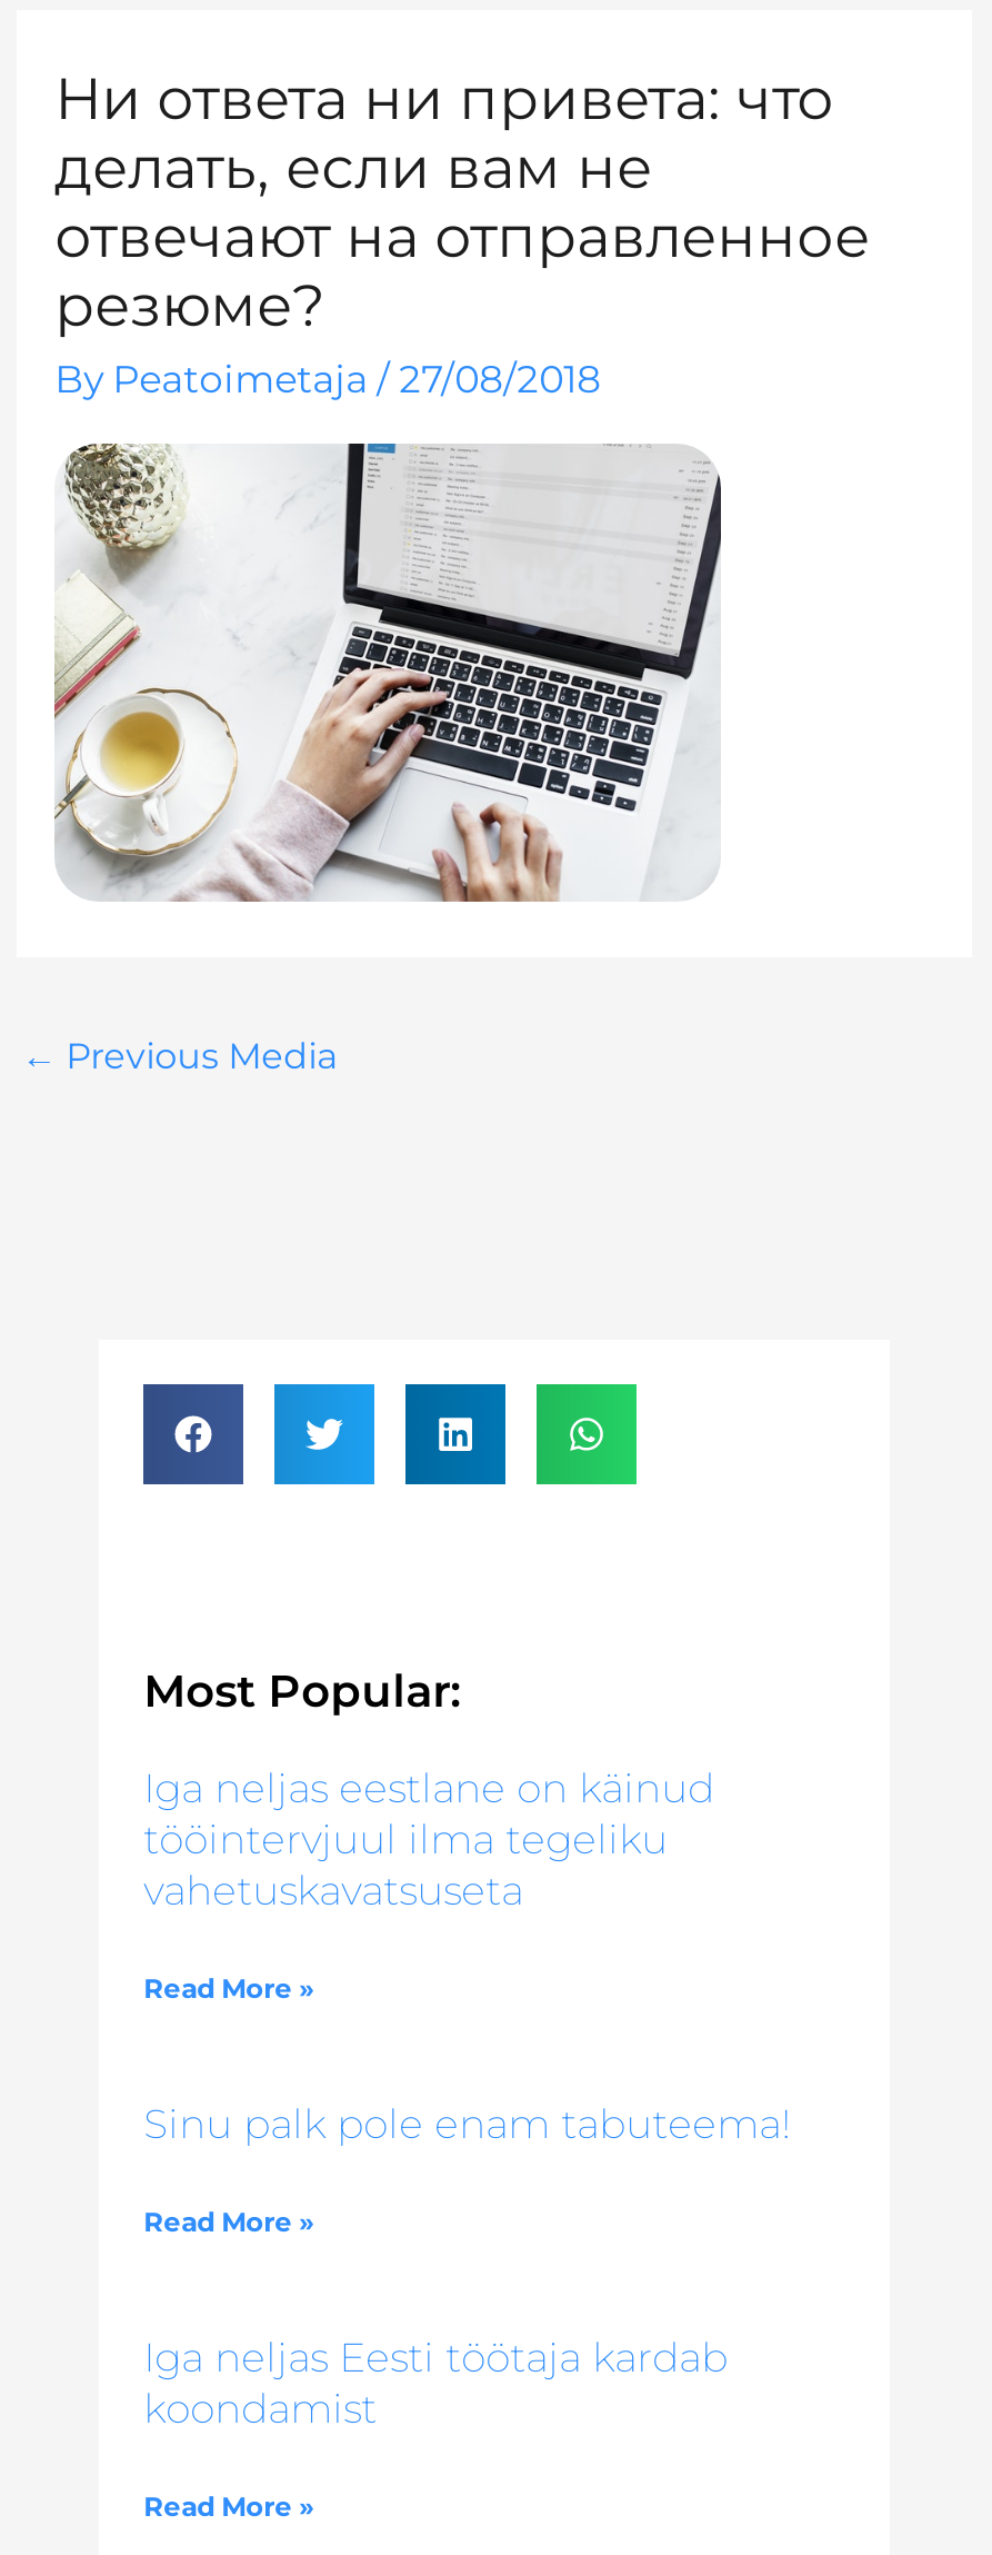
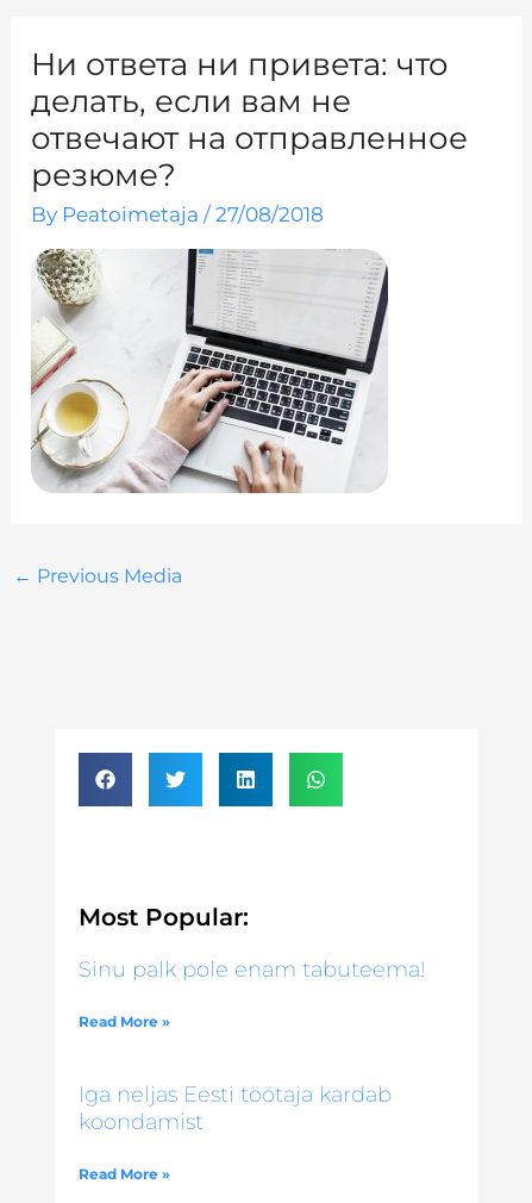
- Iga neljas eestlane on käinud
- tööintervjuul ilma tegeliku
- vahetuskavatsuseta
- Read More »
